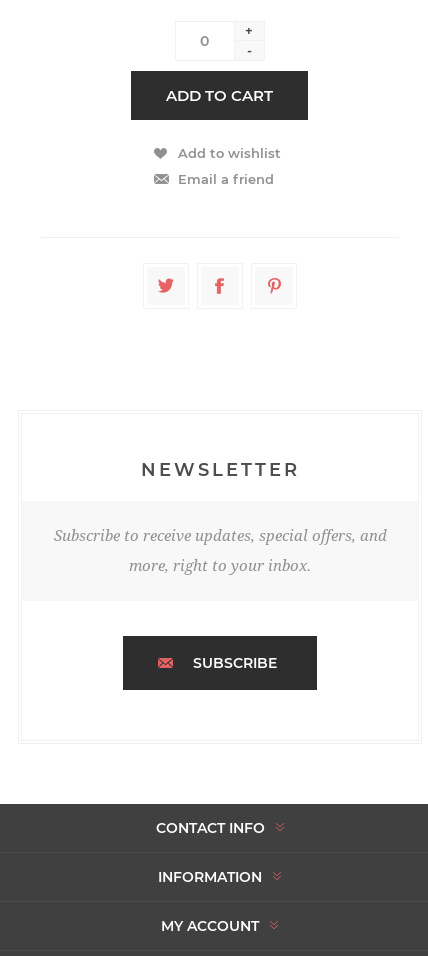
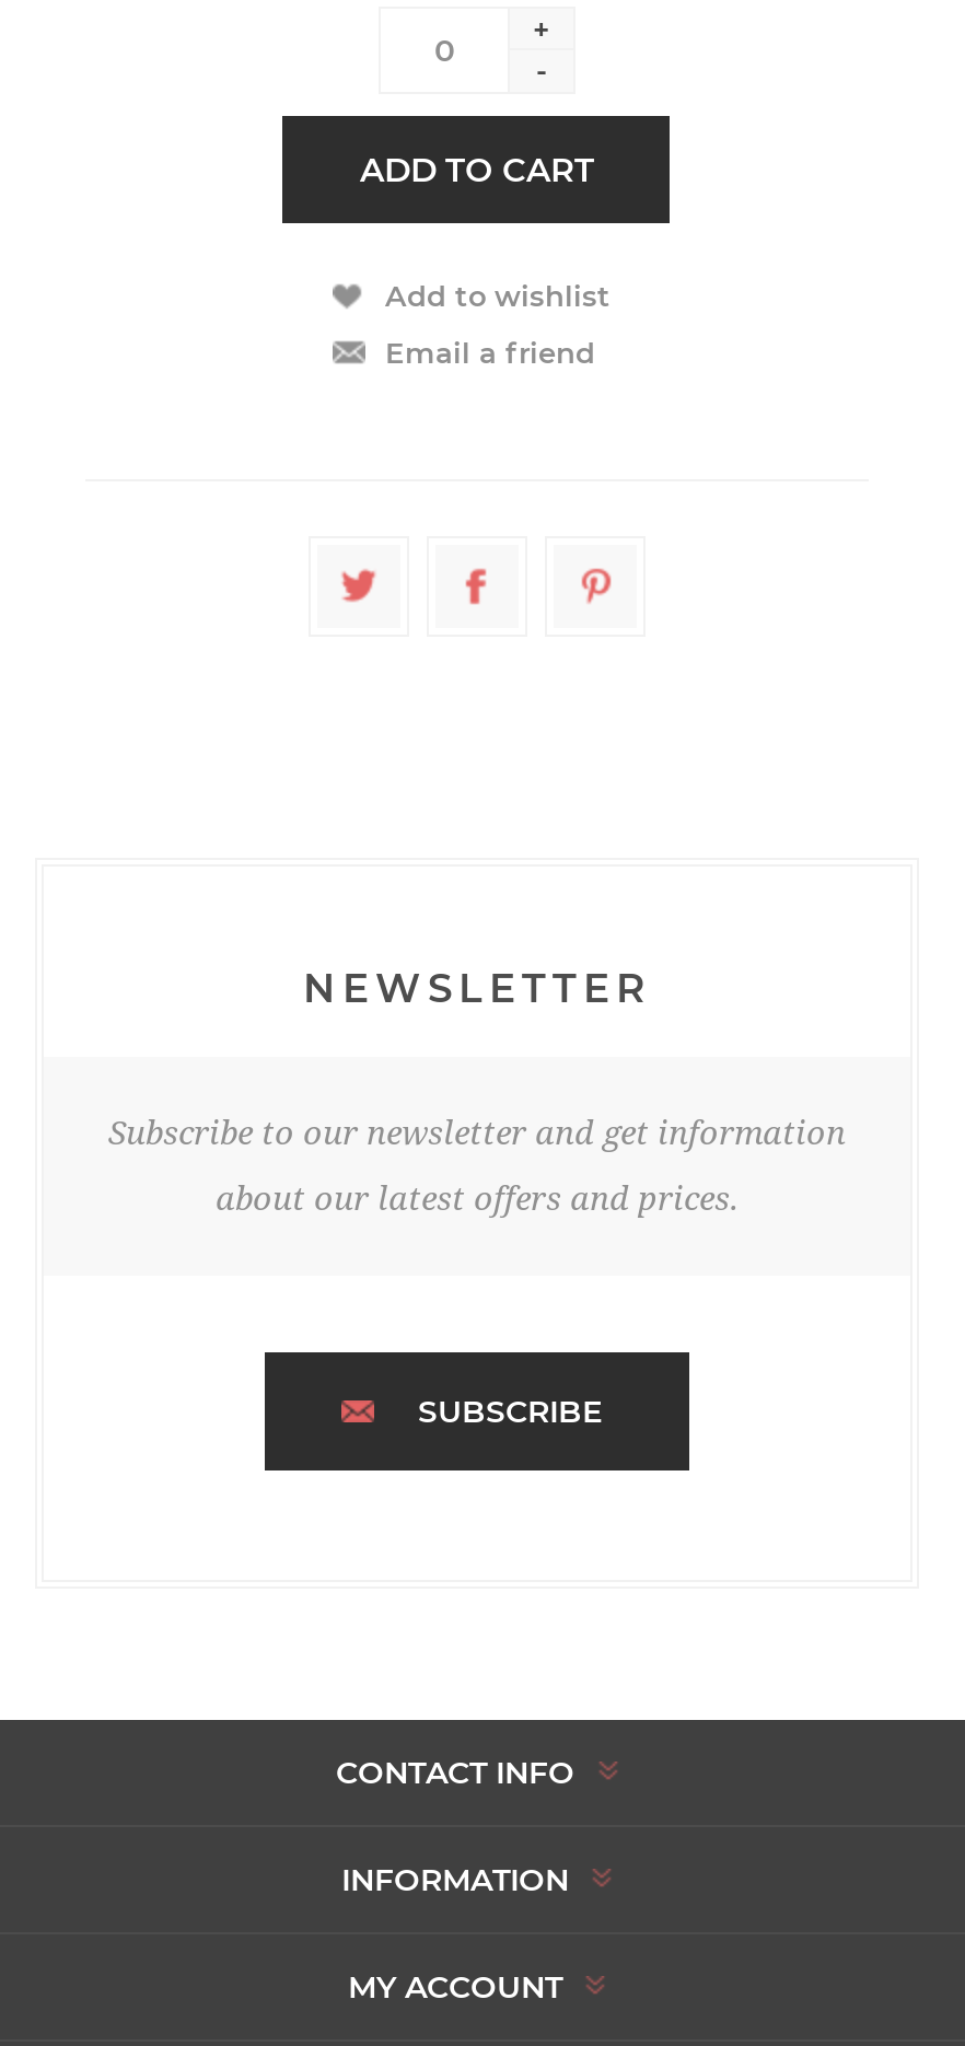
- Subscribe to receive updates, special offers, and
+ Subscribe to our newsletter and get information

- more, right to your inbox.
+ about our latest offers and prices.
